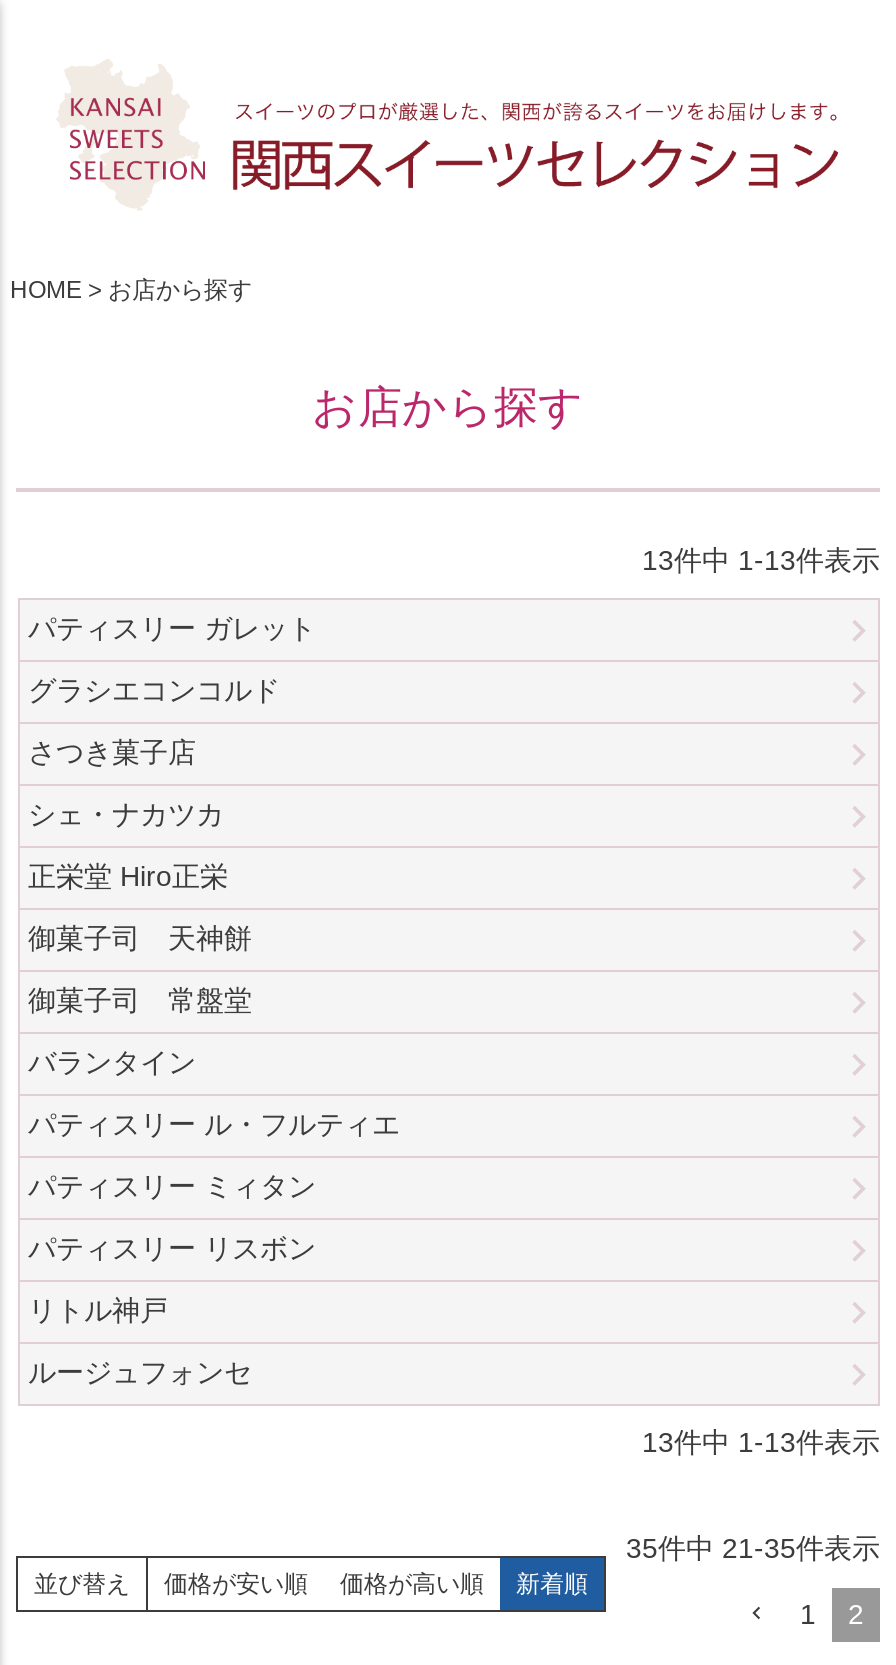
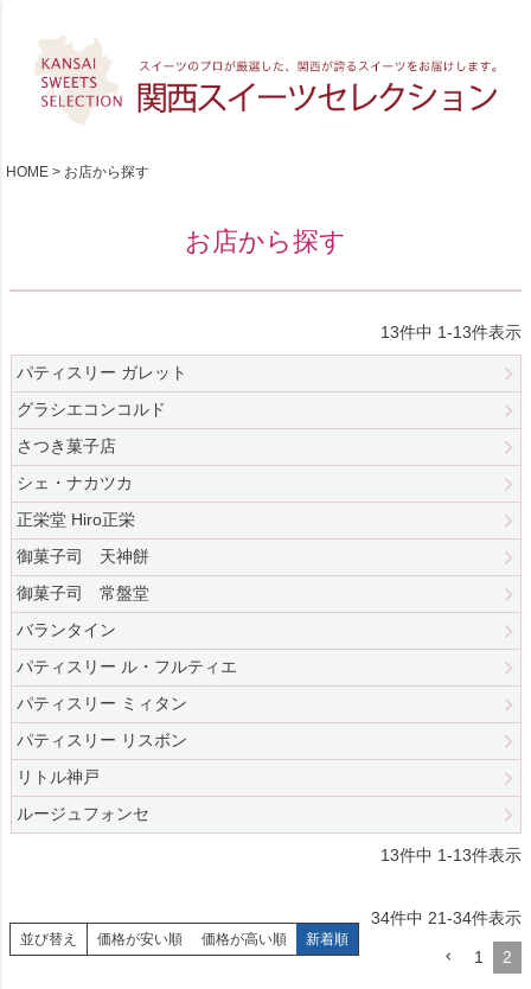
- 35件中 21 -35件表示
+ 34件中 21 -34件表示
